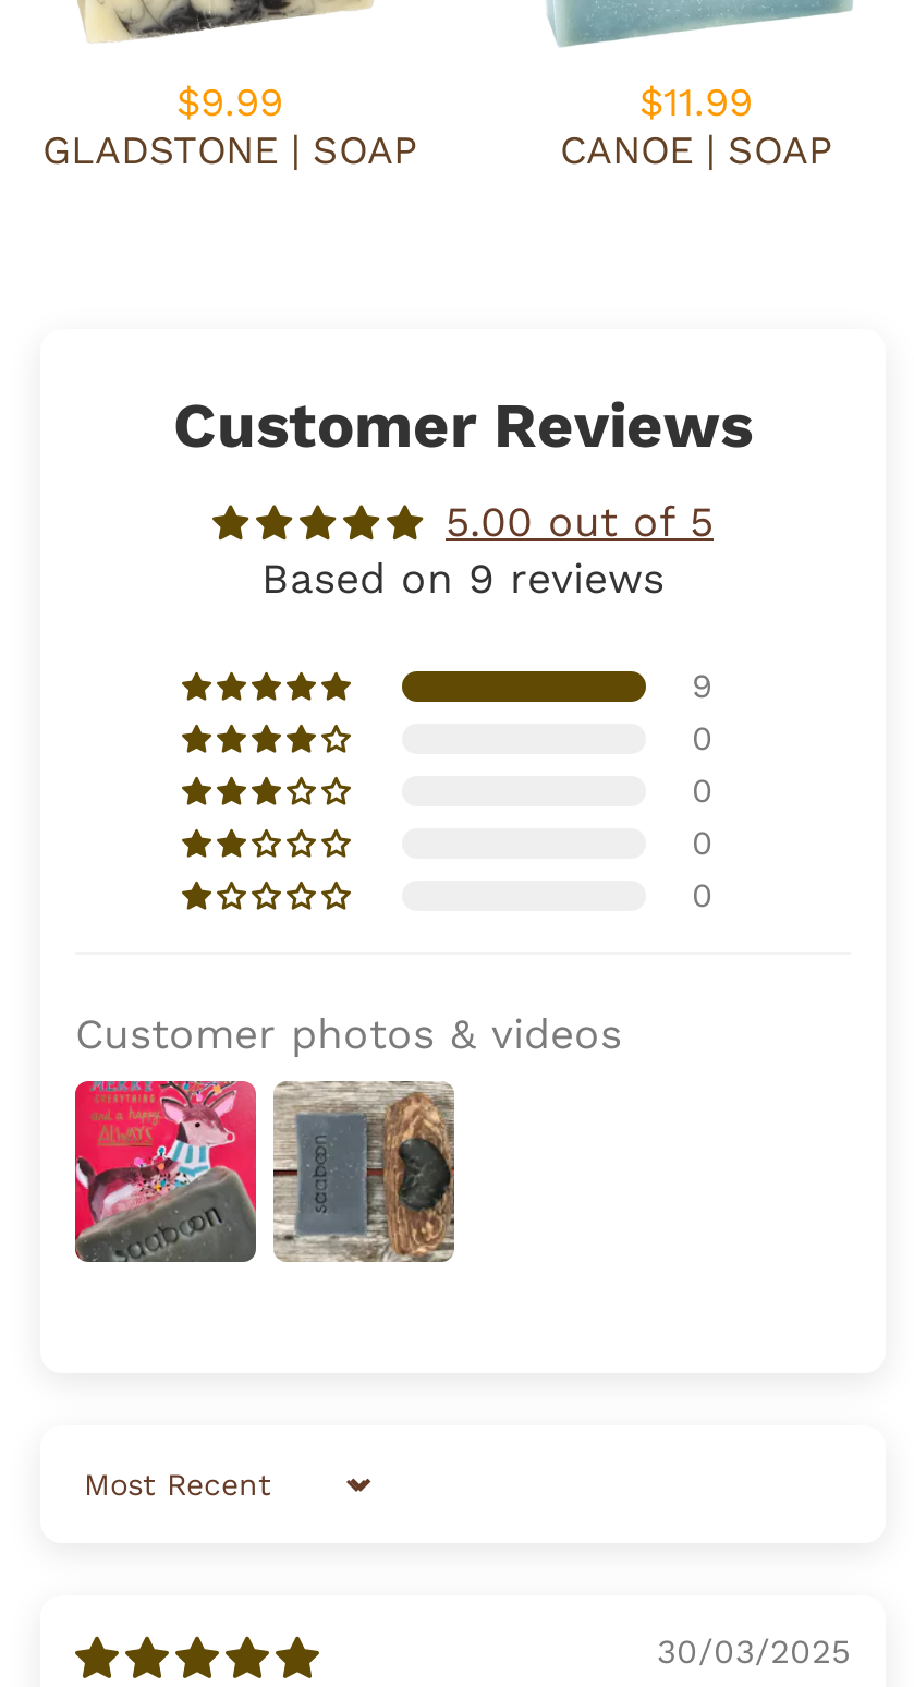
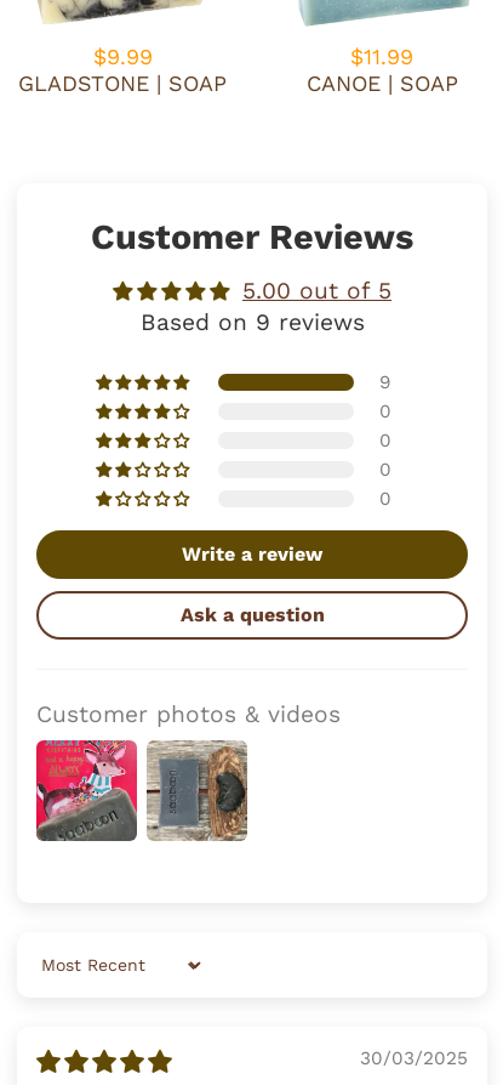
+ Write a review
+ Ask a question
